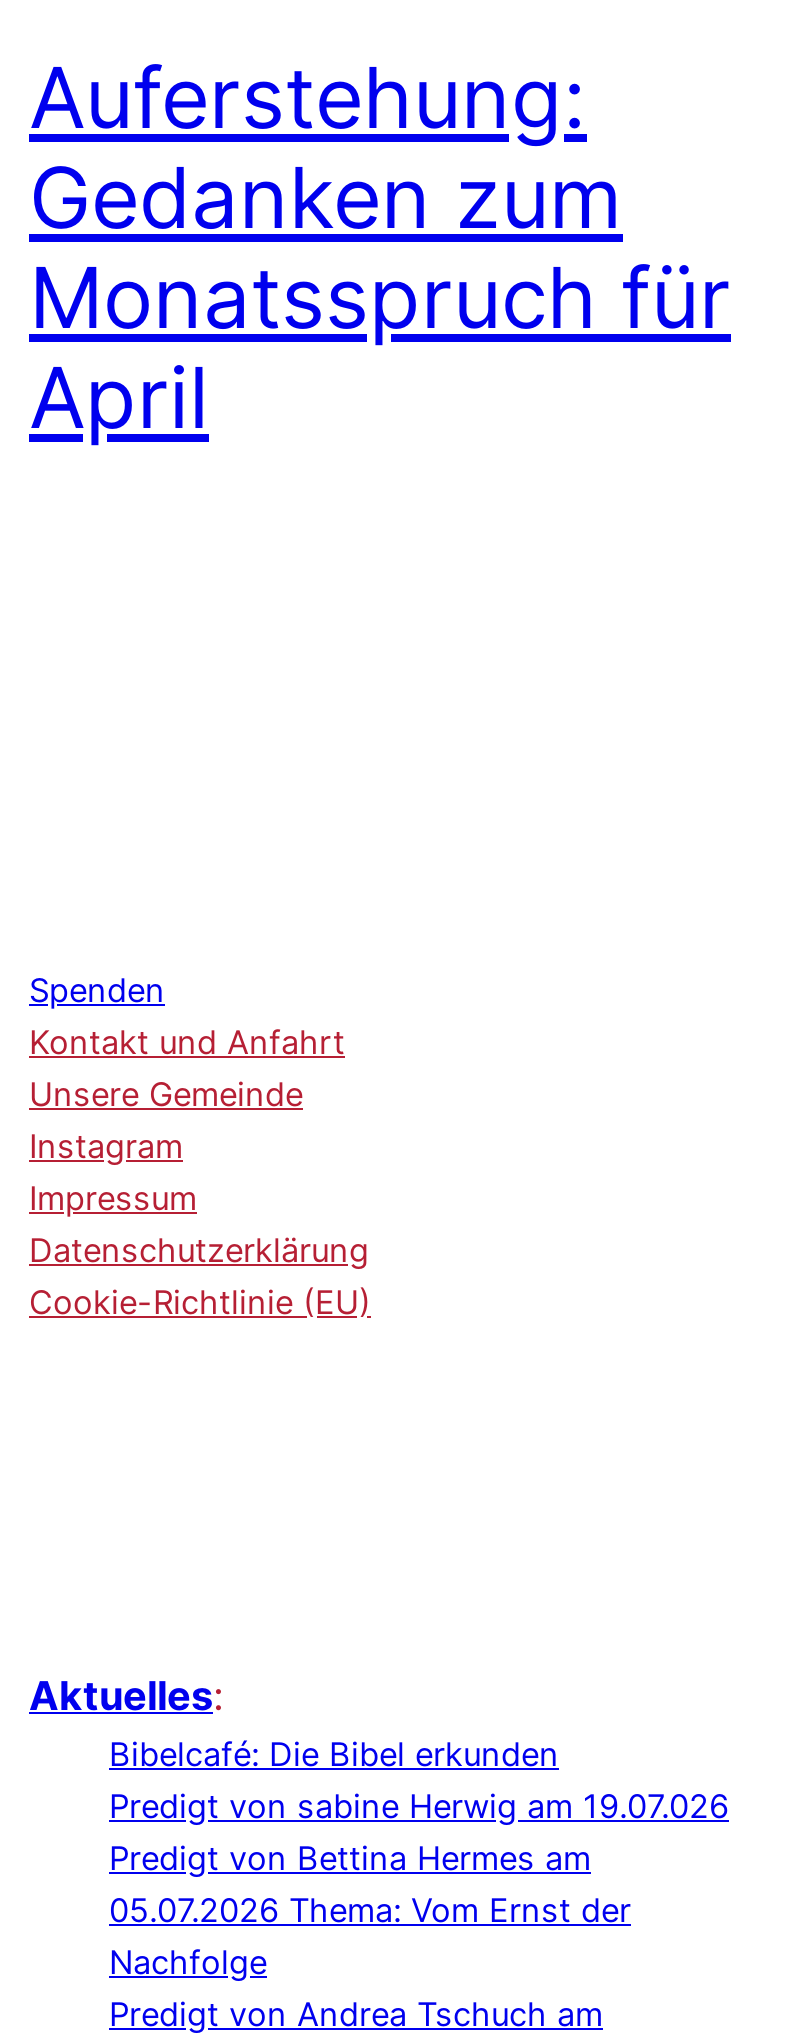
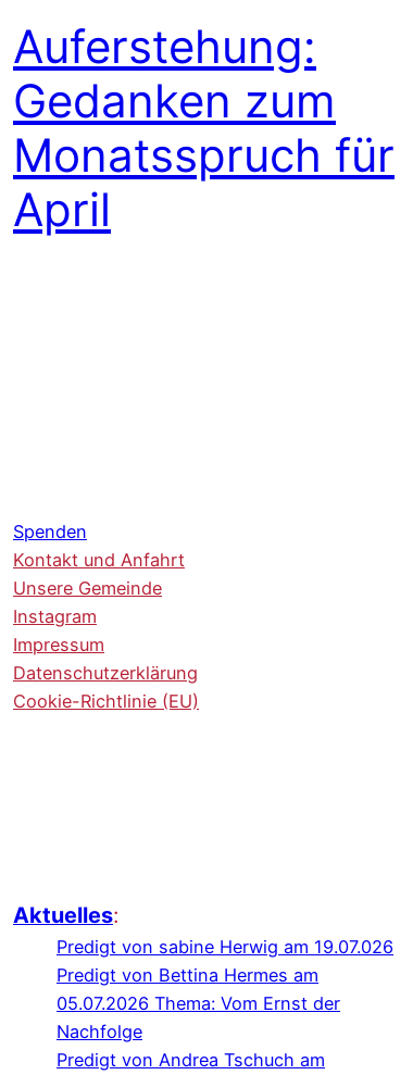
- Bibelcafé: Die Bibel erkunden
